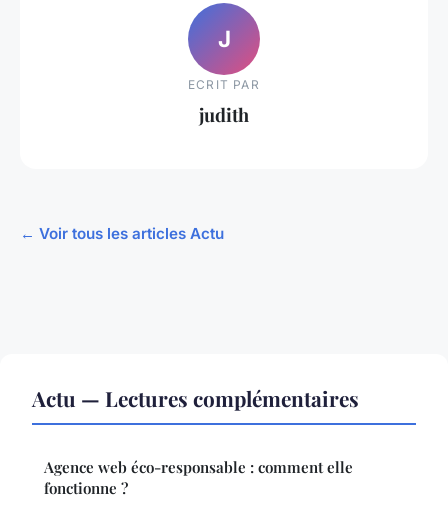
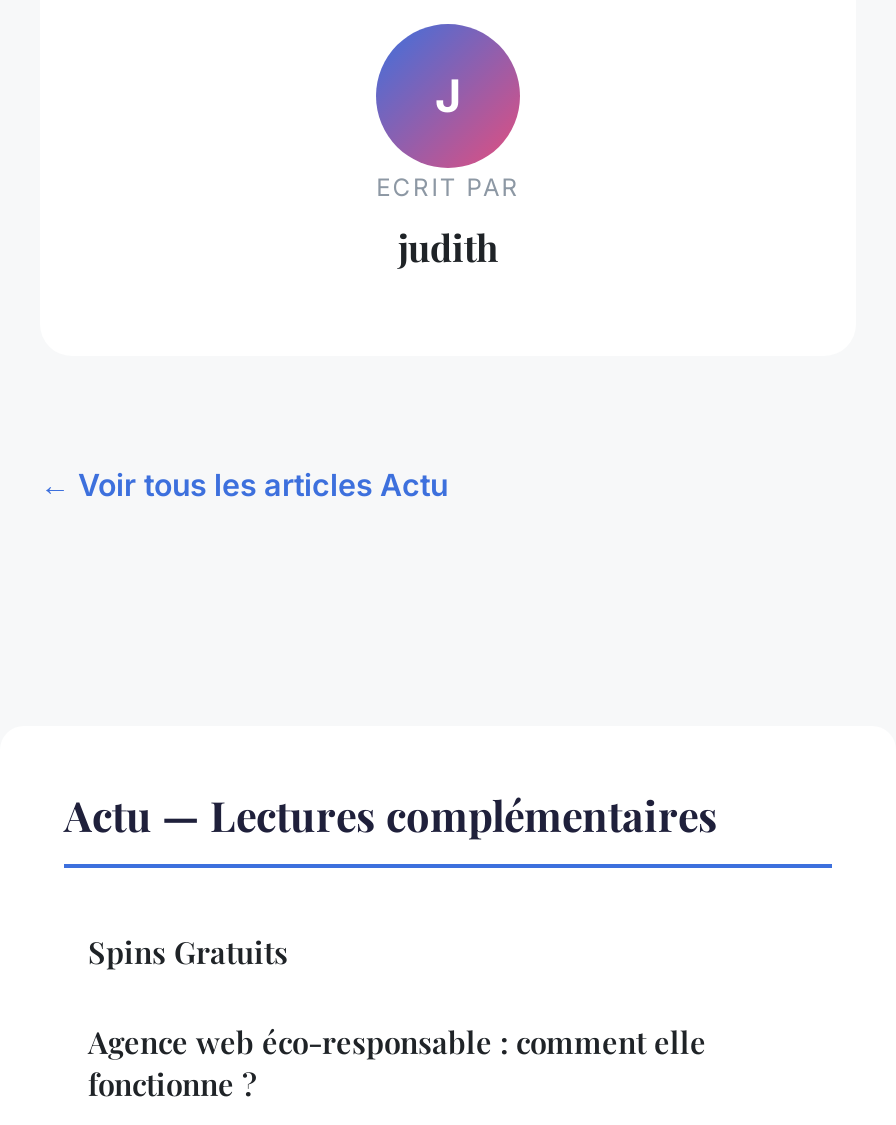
+ Spins Gratuits
